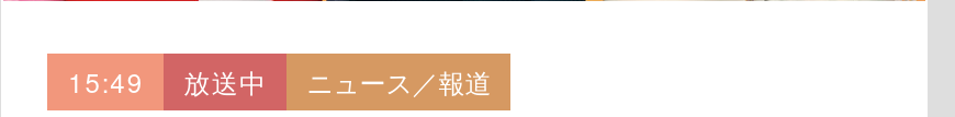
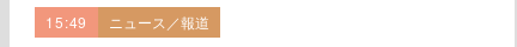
- 放送中
